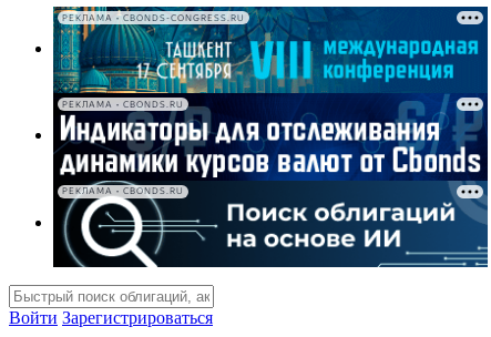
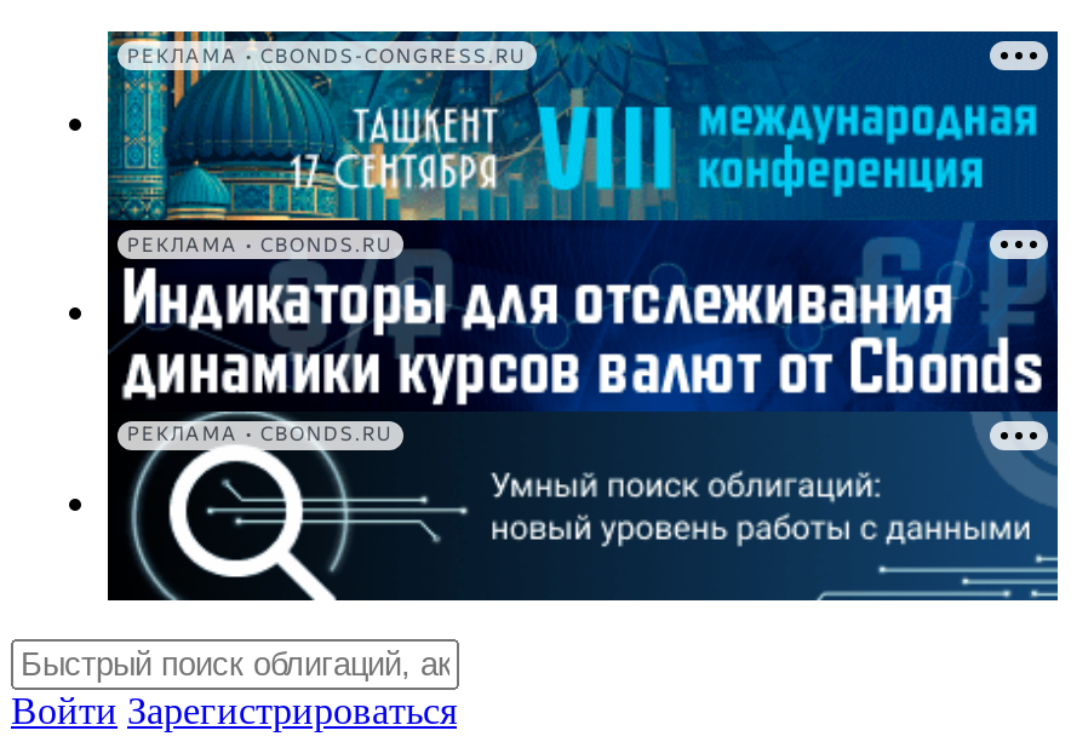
- [image]
+ [image]
